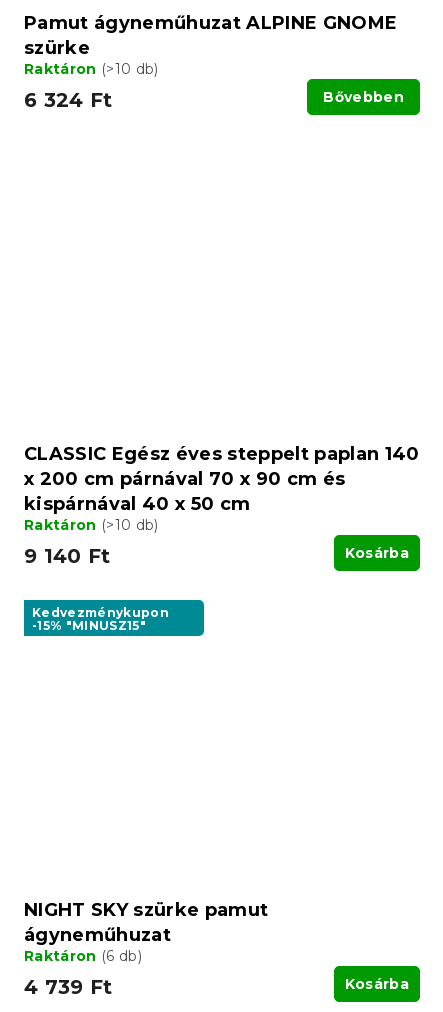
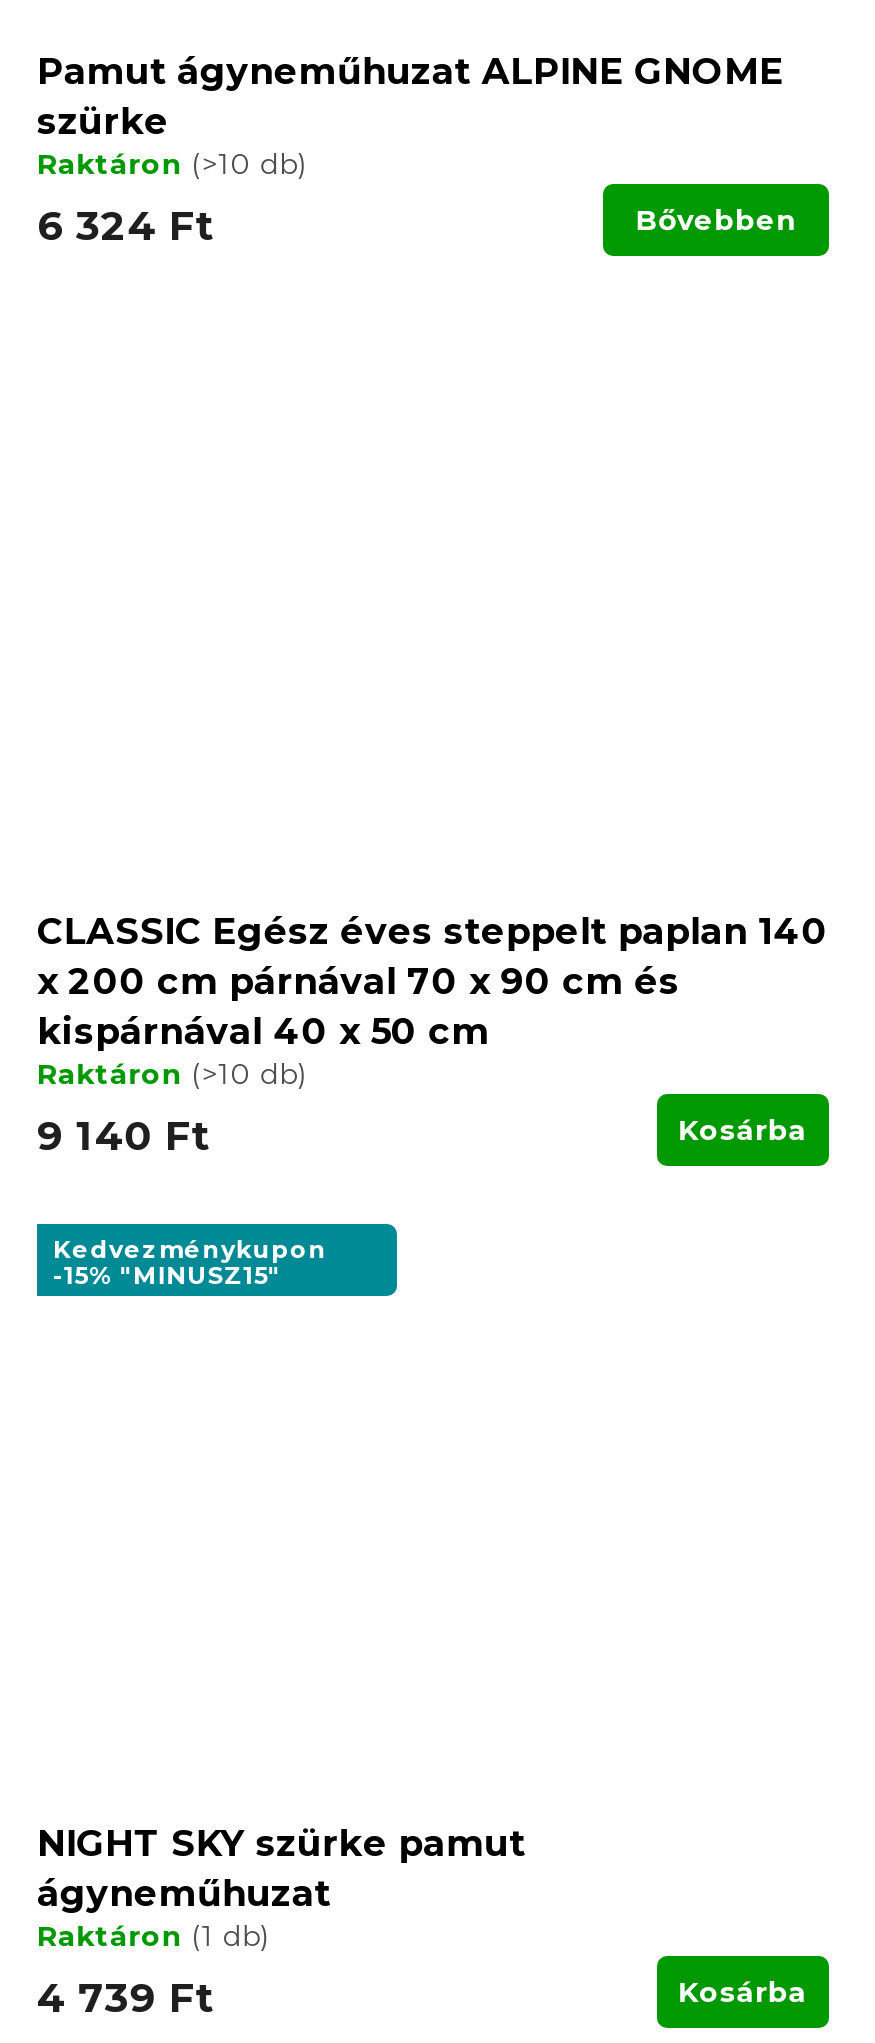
- Raktáron (6 db)
+ Raktáron (1 db)
